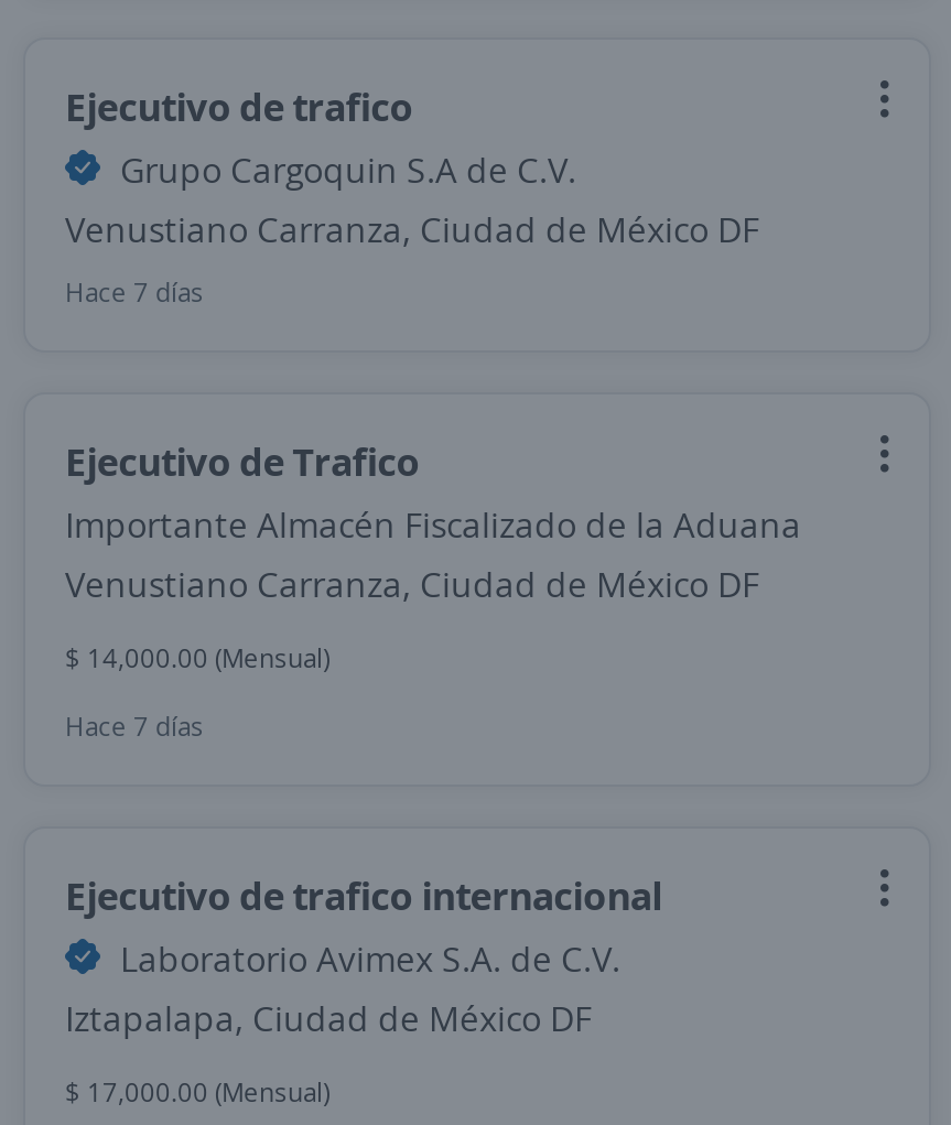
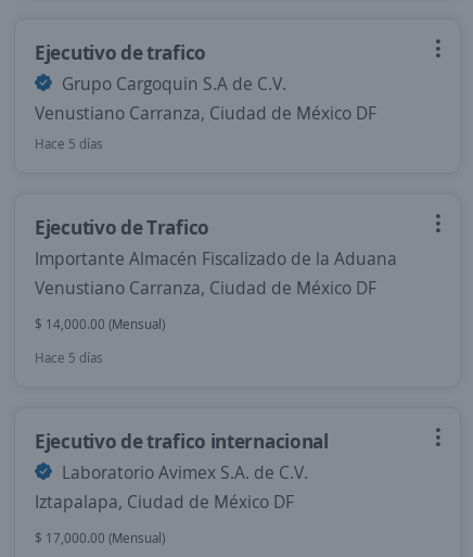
- Hace 7 días
+ Hace 5 días

- Hace 7 días
+ Hace 5 días
